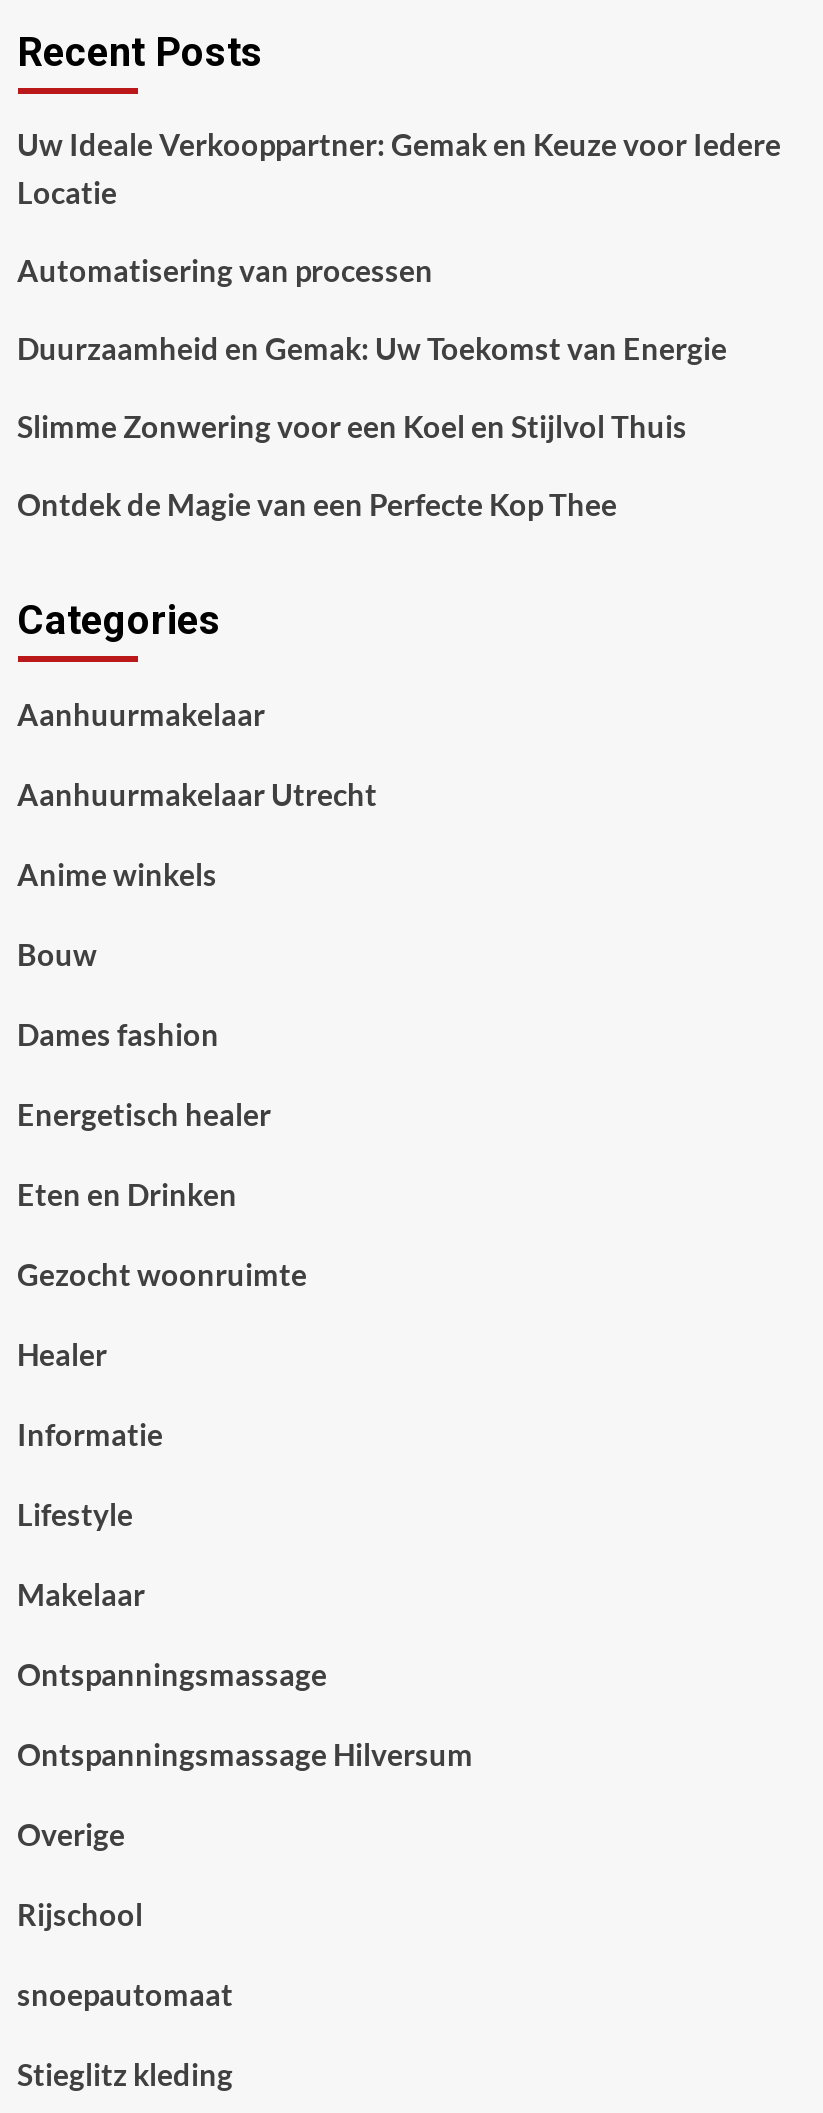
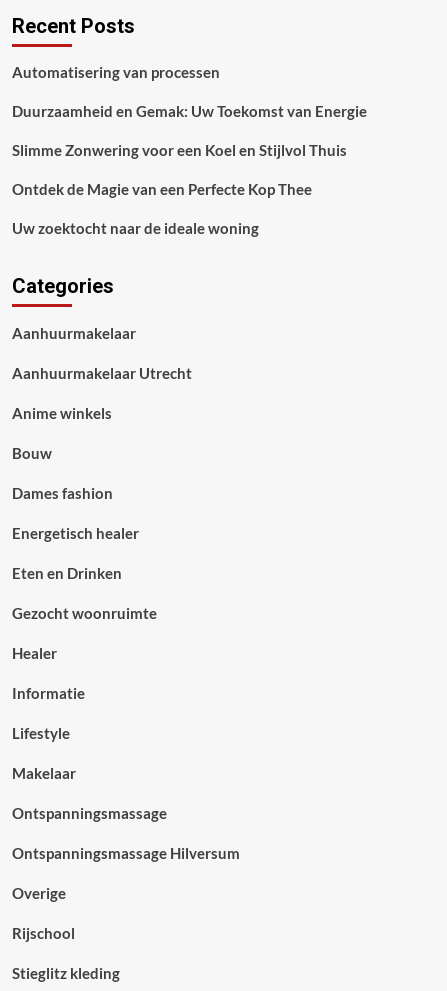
- Uw Ideale Verkooppartner: Gemak en Keuze voor Iedere
- Locatie

+ Uw zoektocht naar de ideale woning

- snoepautomaat
